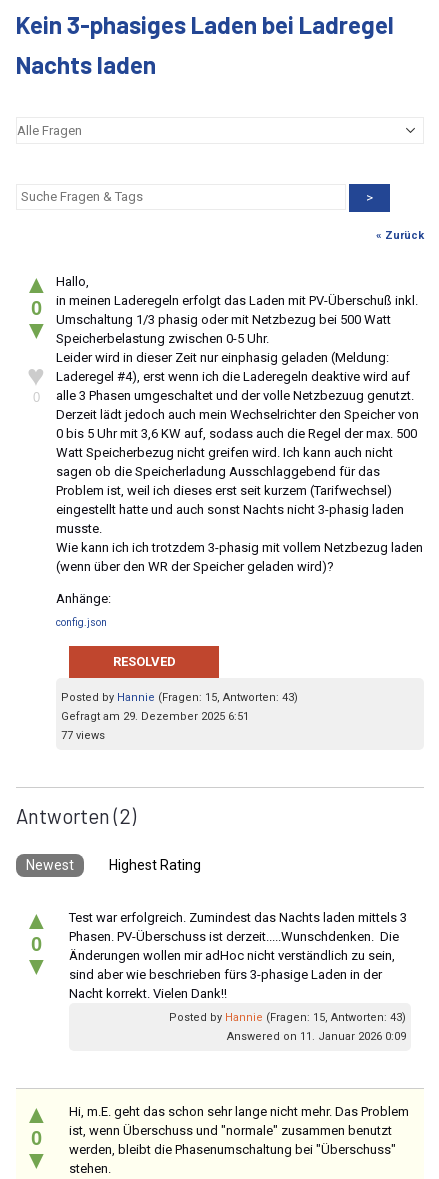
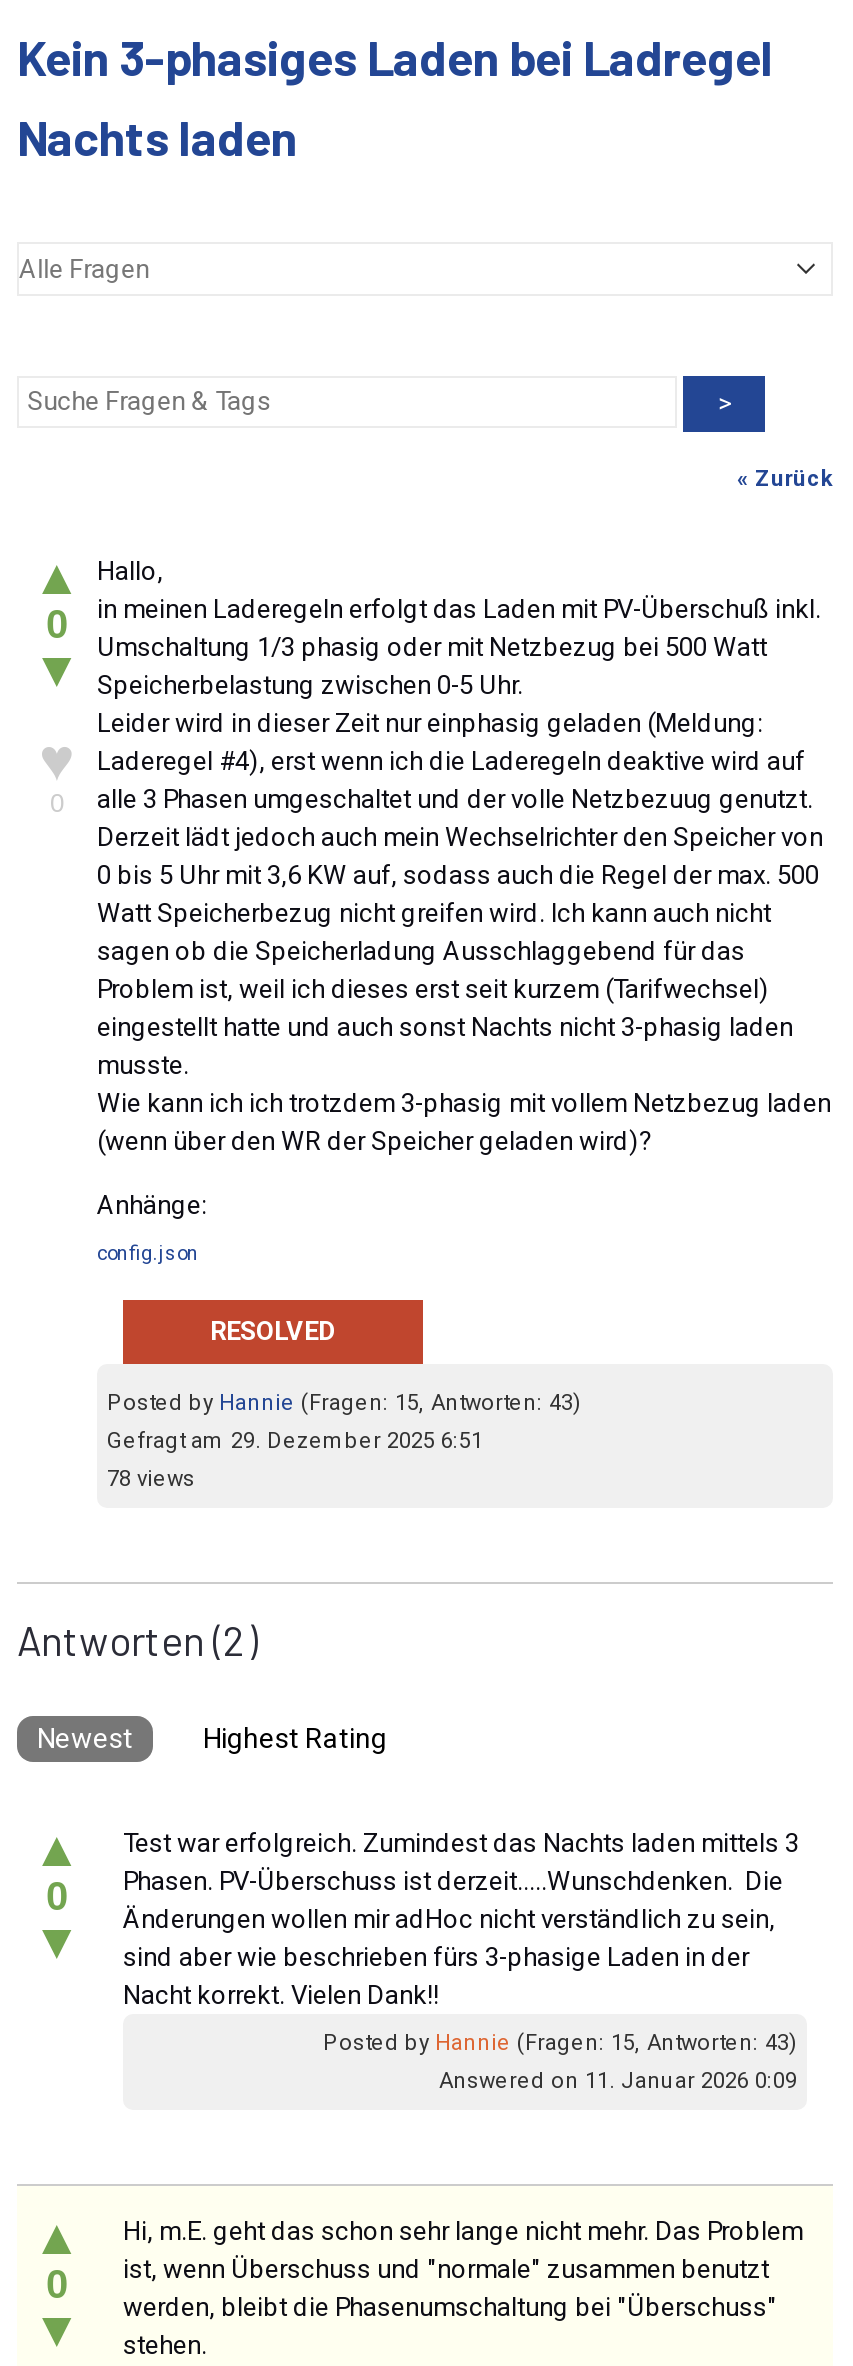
- 77 views
+ 78 views
